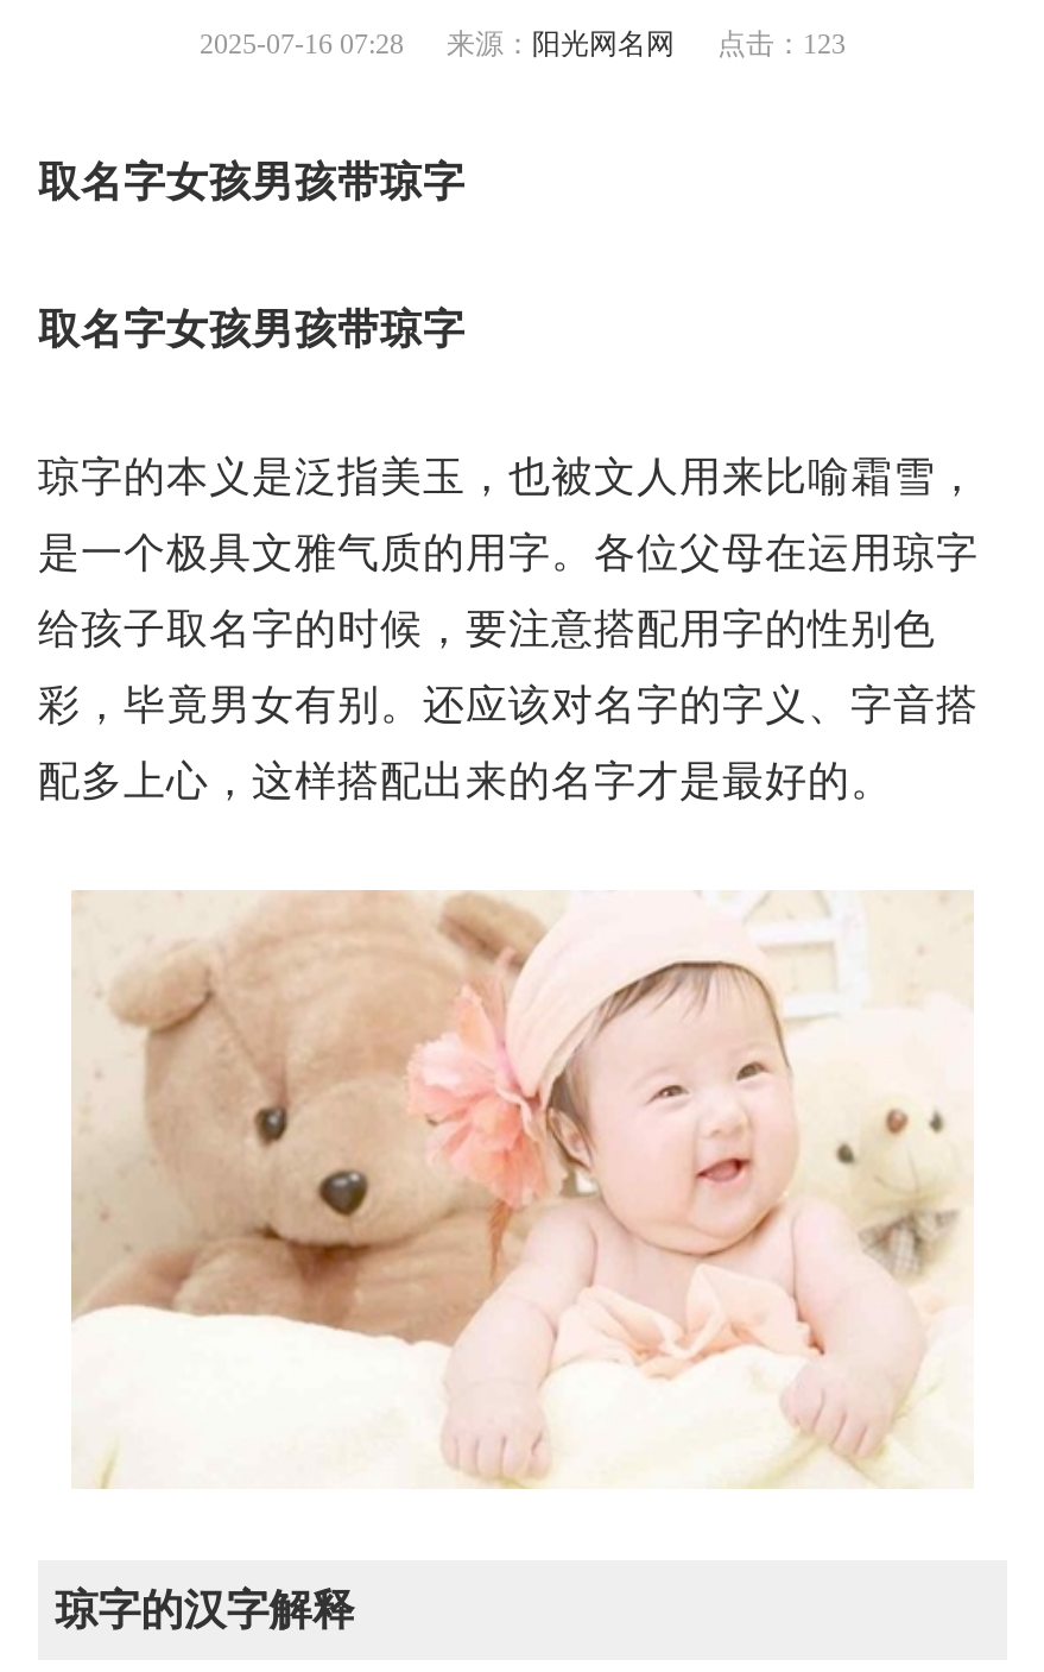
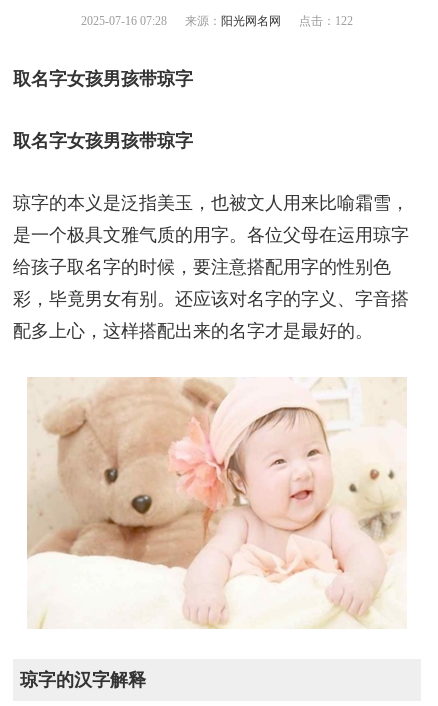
- 2025-07-16 07:28 来源：阳光网名网 点击：123
+ 2025-07-16 07:28 来源：阳光网名网 点击：122
